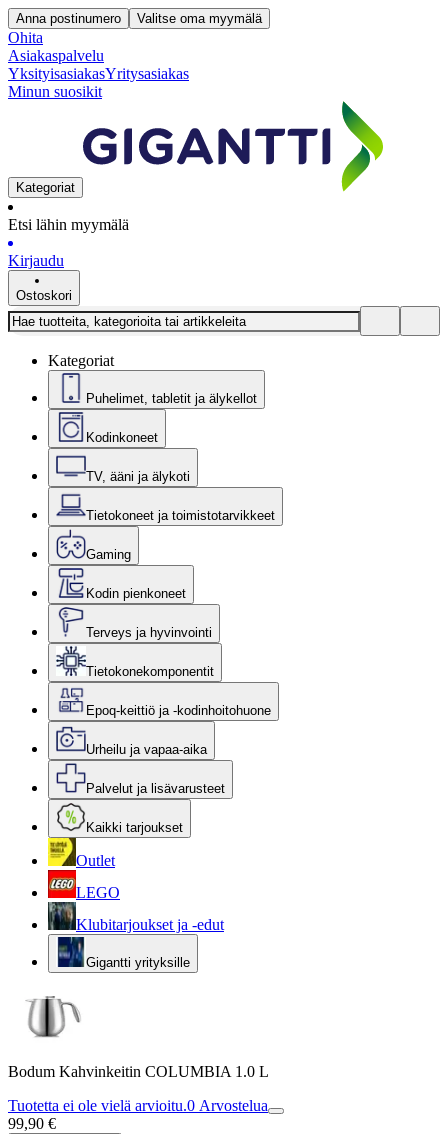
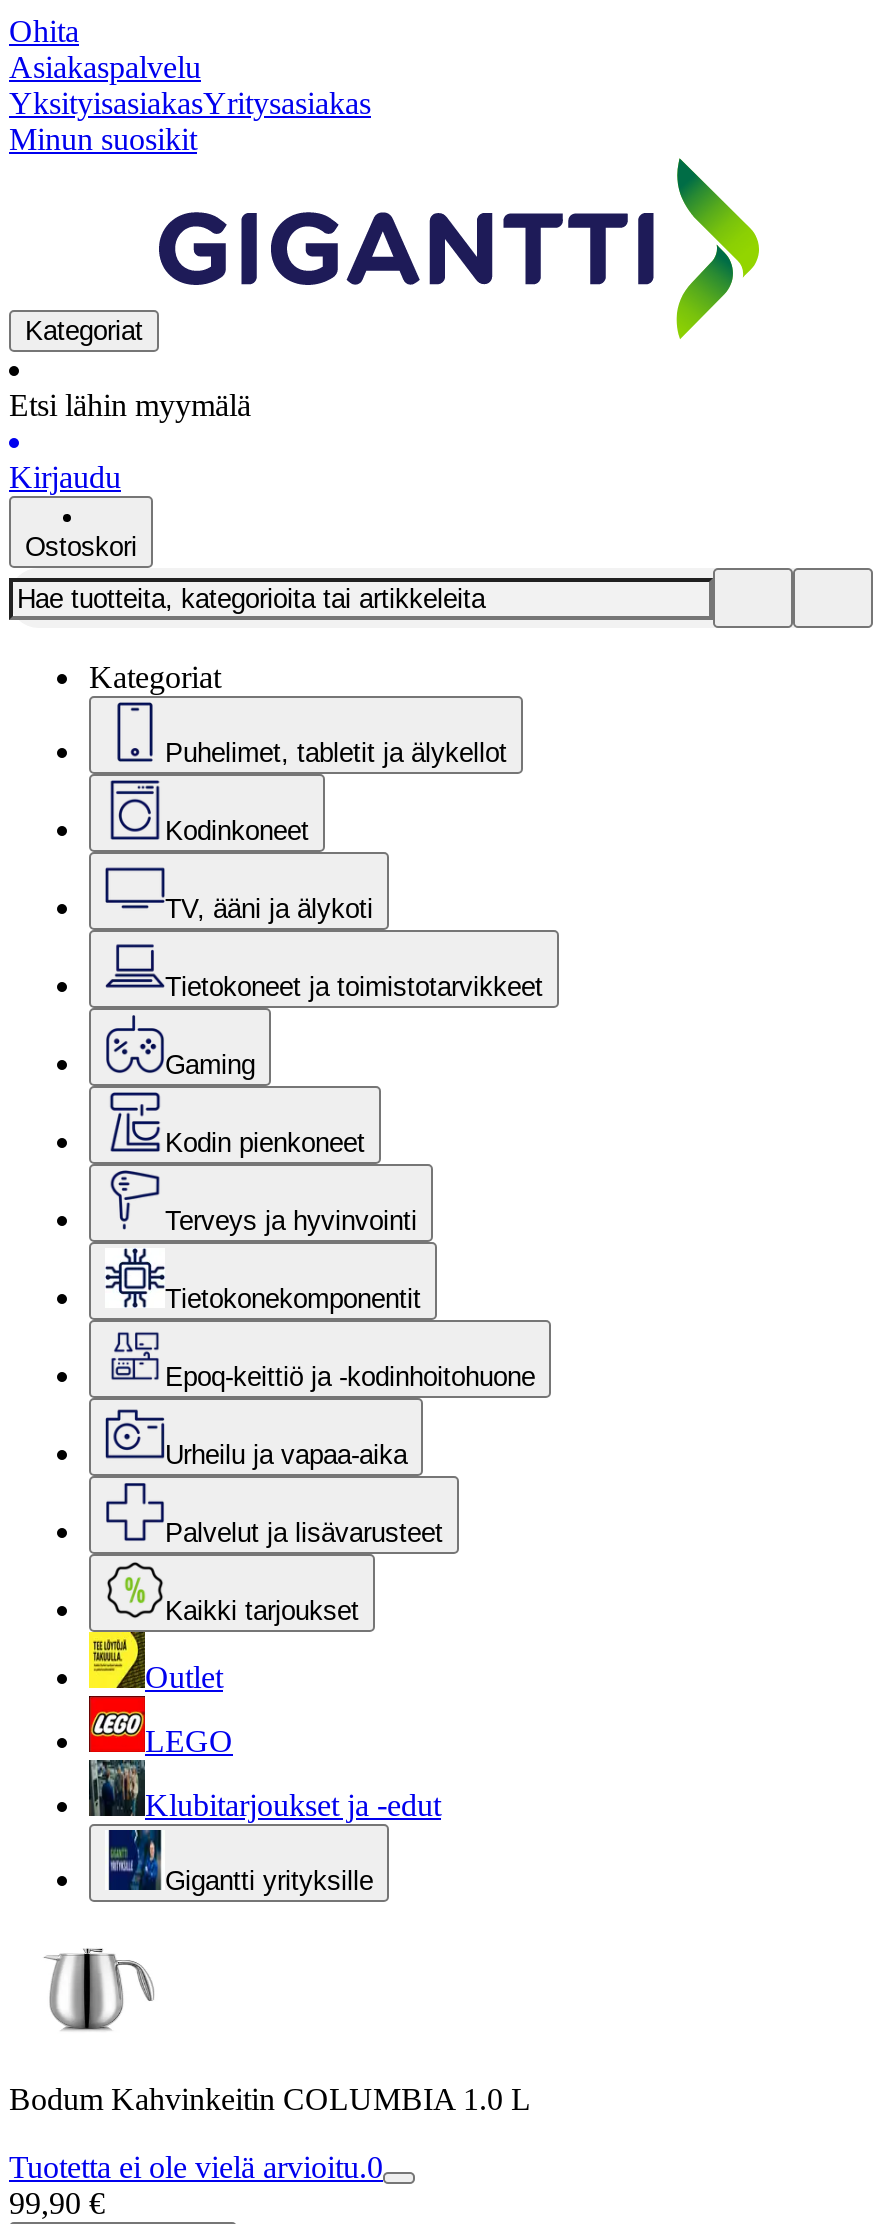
- Anna postinumero
- Valitse oma myymälä

- Tuotetta ei ole vielä arvioitu.0 Arvostelua
+ Tuotetta ei ole vielä arvioitu.0
